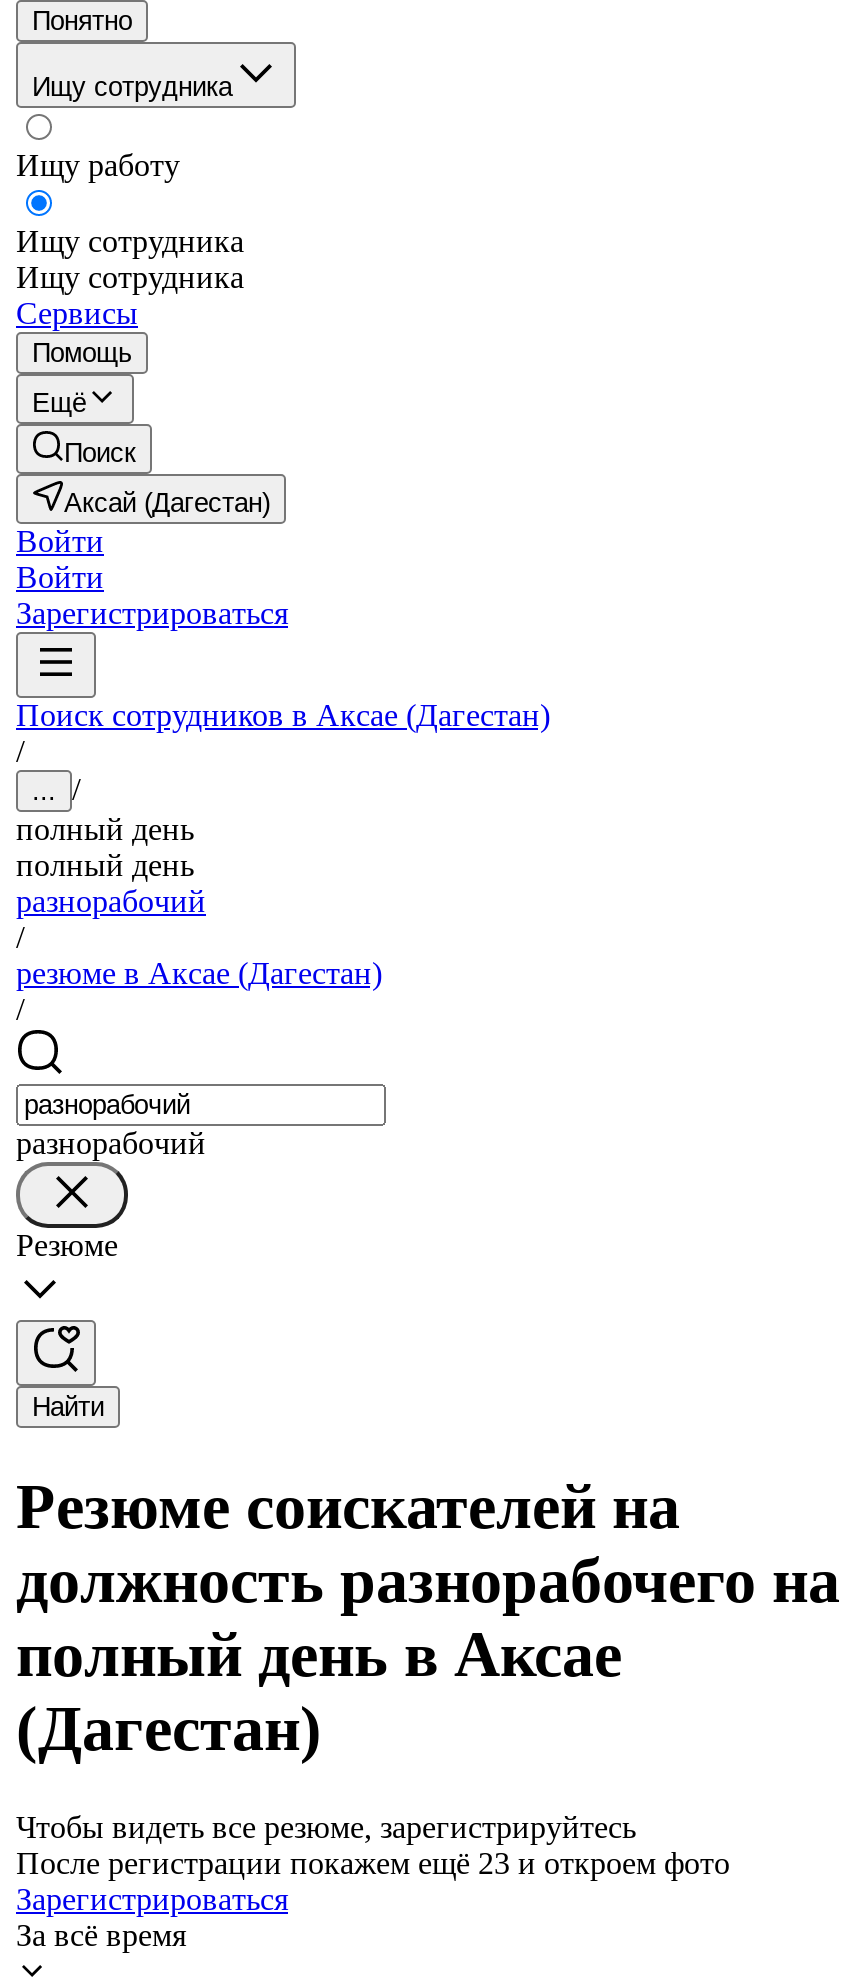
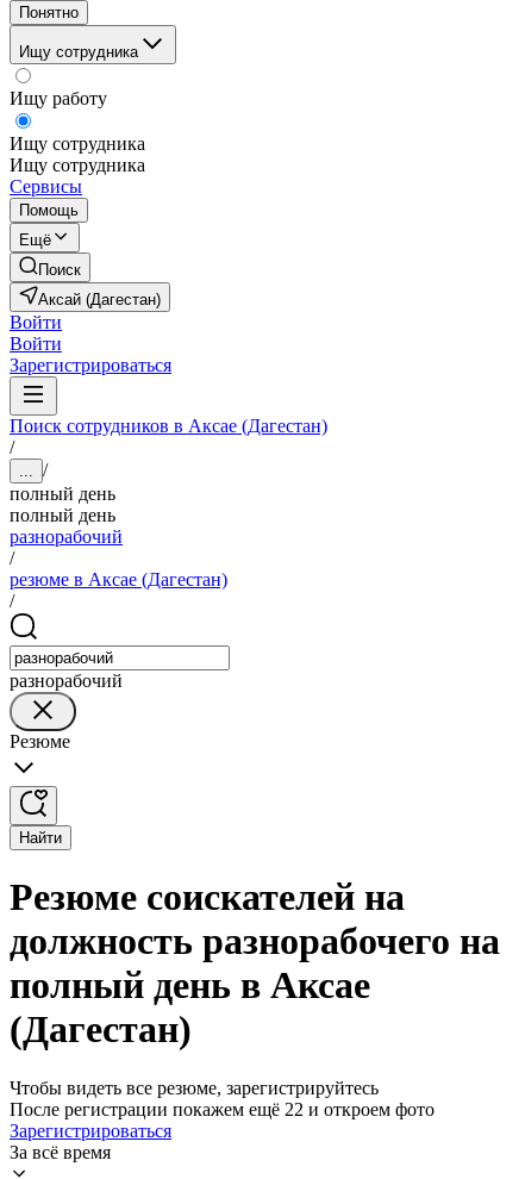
- После регистрации покажем ещё 23 и откроем фото
+ После регистрации покажем ещё 22 и откроем фото
